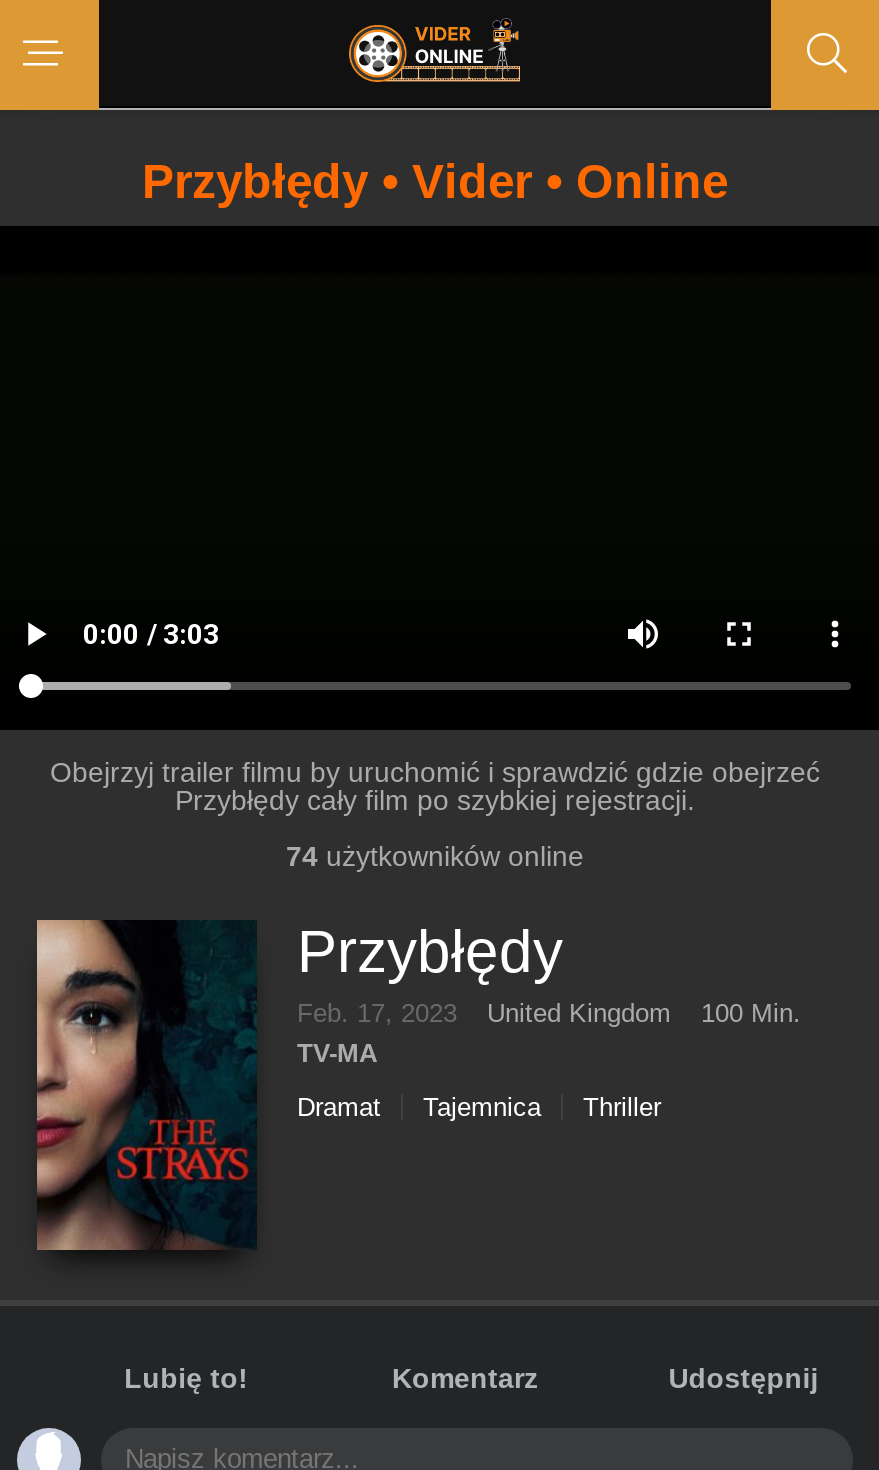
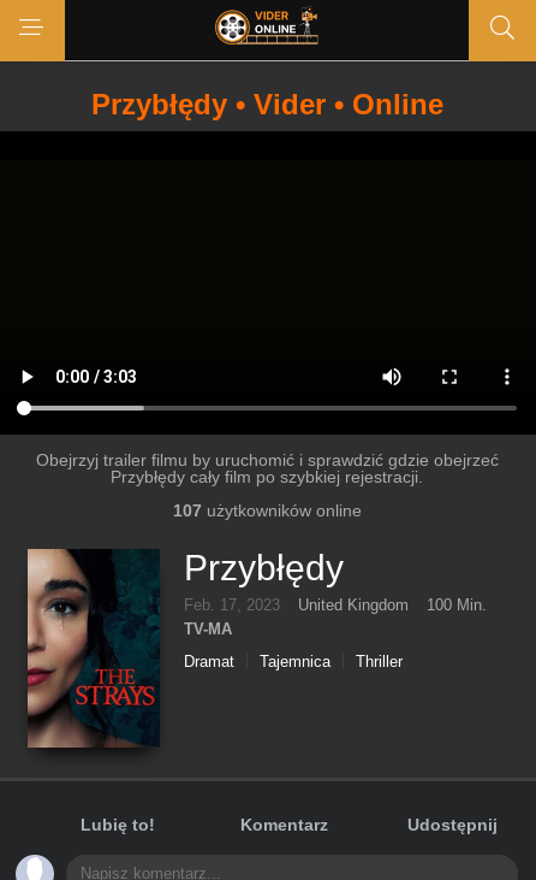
- 74 użytkowników online
+ 107 użytkowników online
